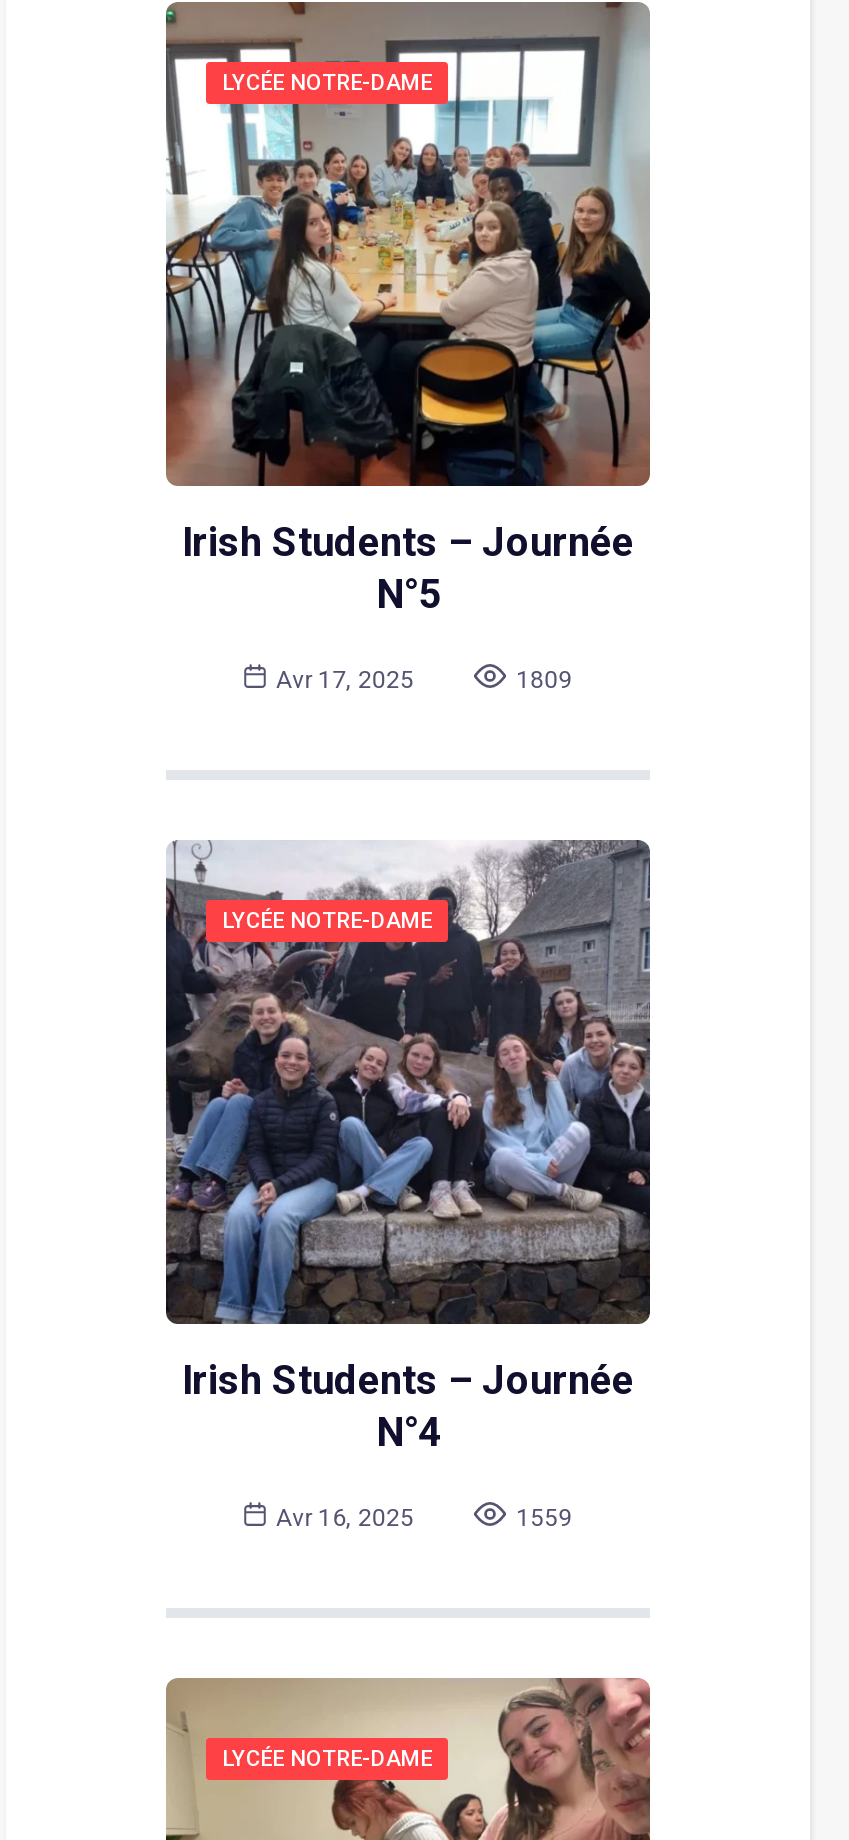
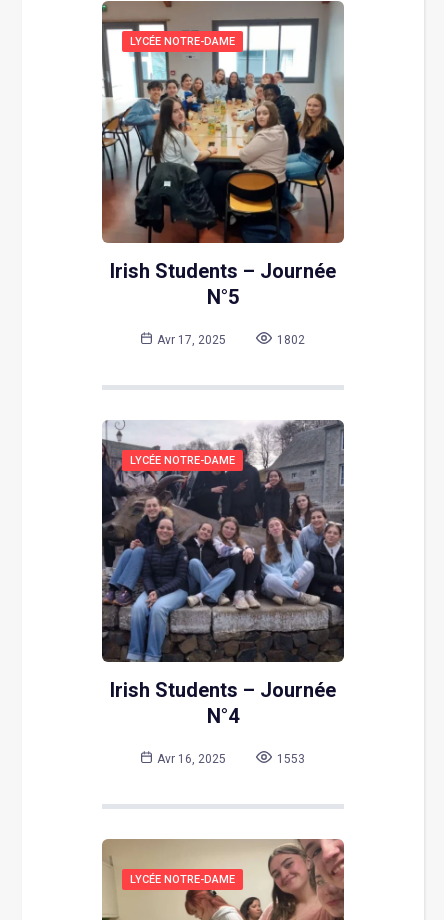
- 1809
+ 1802

- 1559
+ 1553
